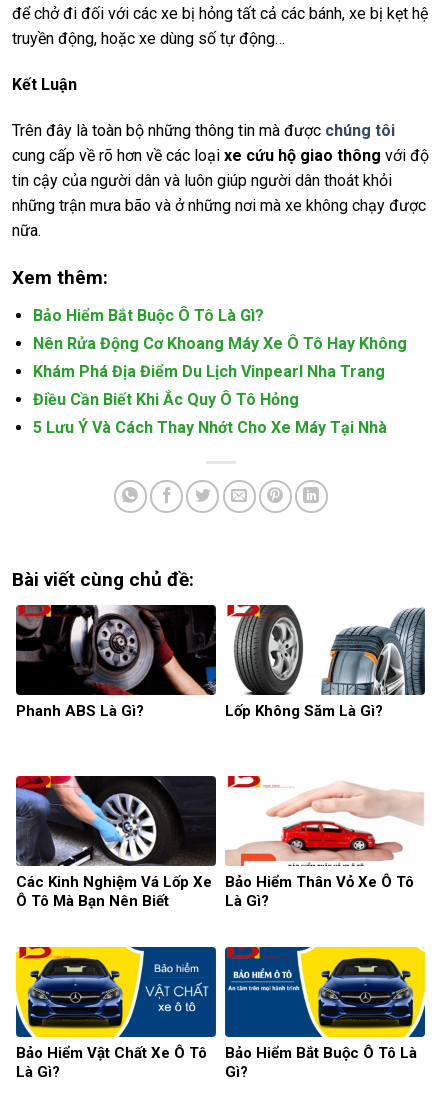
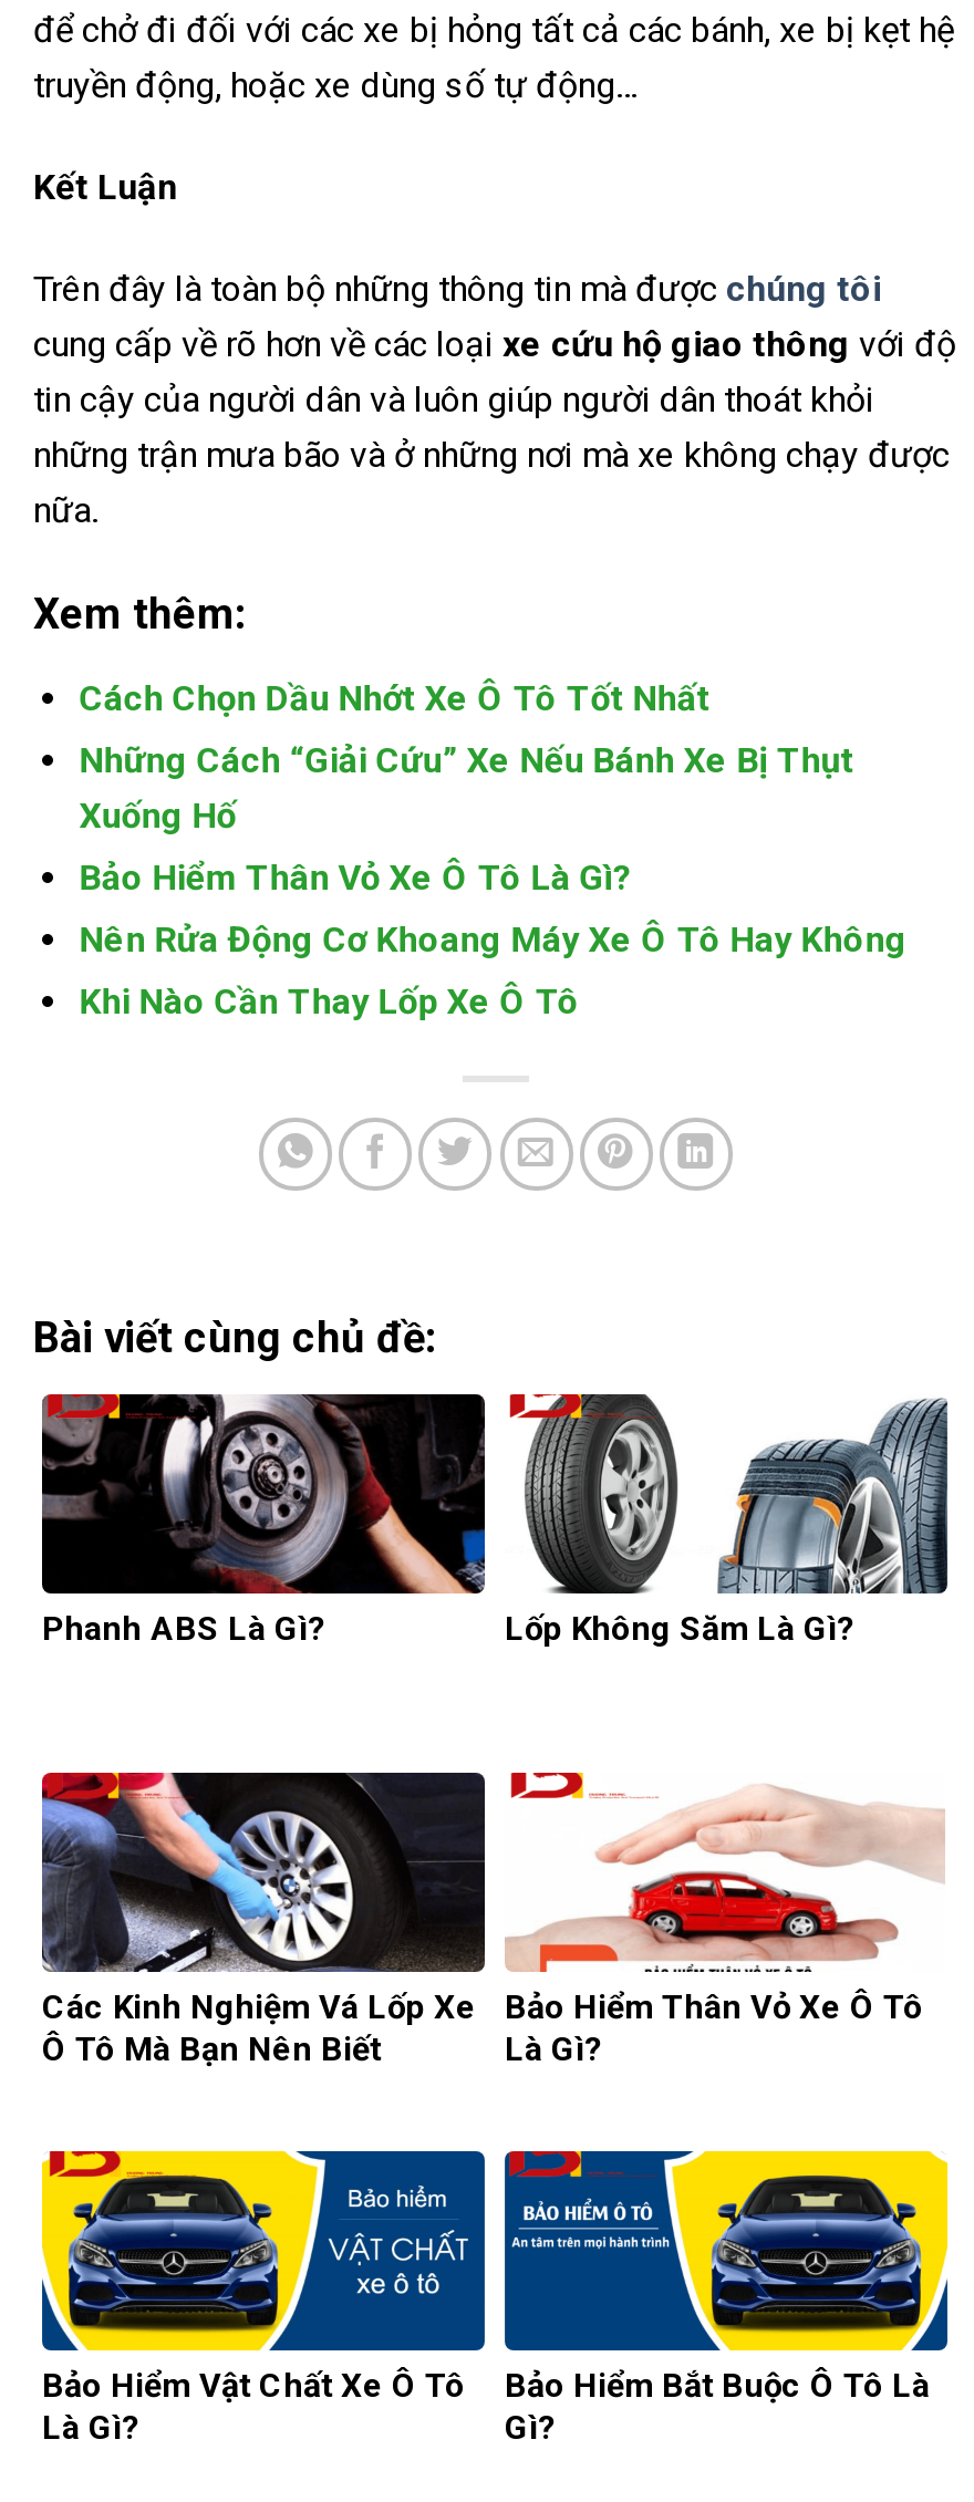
- Bảo Hiểm Bắt Buộc Ô Tô Là Gì?
+ Cách Chọn Dầu Nhớt Xe Ô Tô Tốt Nhất
+ Những Cách “Giải Cứu” Xe Nếu Bánh Xe Bị Thụt
+ Xuống Hố
+ Bảo Hiểm Thân Vỏ Xe Ô Tô Là Gì?

moved down: Nên Rửa Động Cơ Khoang Máy Xe Ô Tô Hay Không

- Khám Phá Địa Điểm Du Lịch Vinpearl Nha Trang
- Điều Cần Biết Khi Ắc Quy Ô Tô Hỏng
- 5 Lưu Ý Và Cách Thay Nhớt Cho Xe Máy Tại Nhà
+ Khi Nào Cần Thay Lốp Xe Ô Tô
